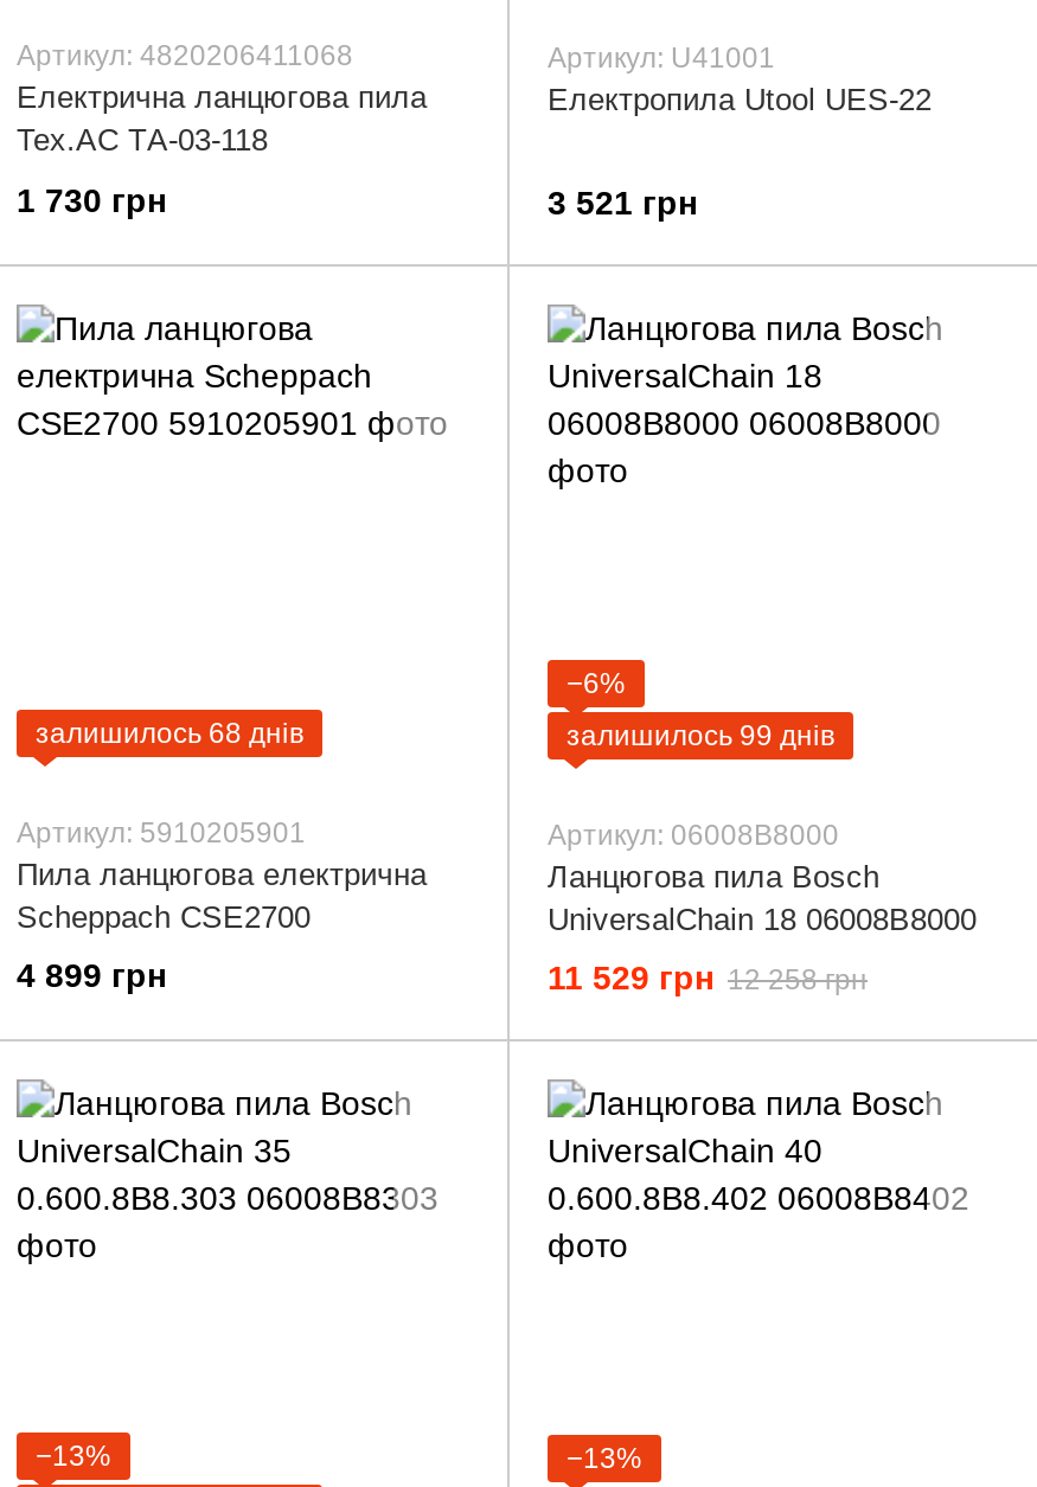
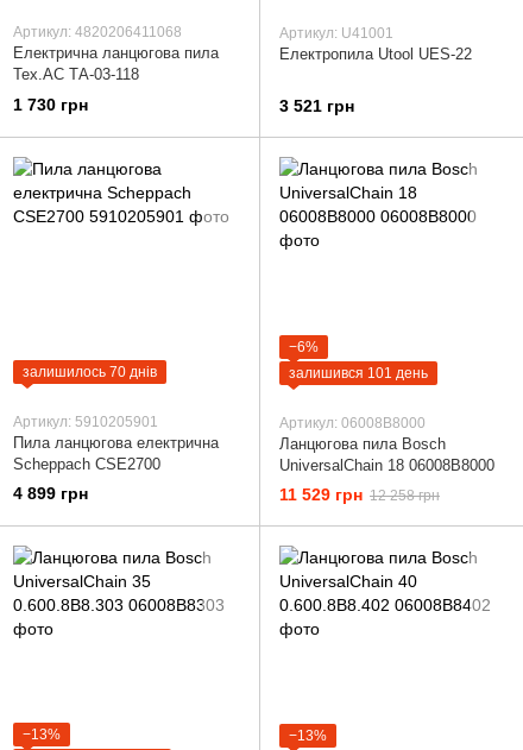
- залишилось 68 днів
+ залишилось 70 днів

- залишилось 99 днів
+ залишився 101 день
